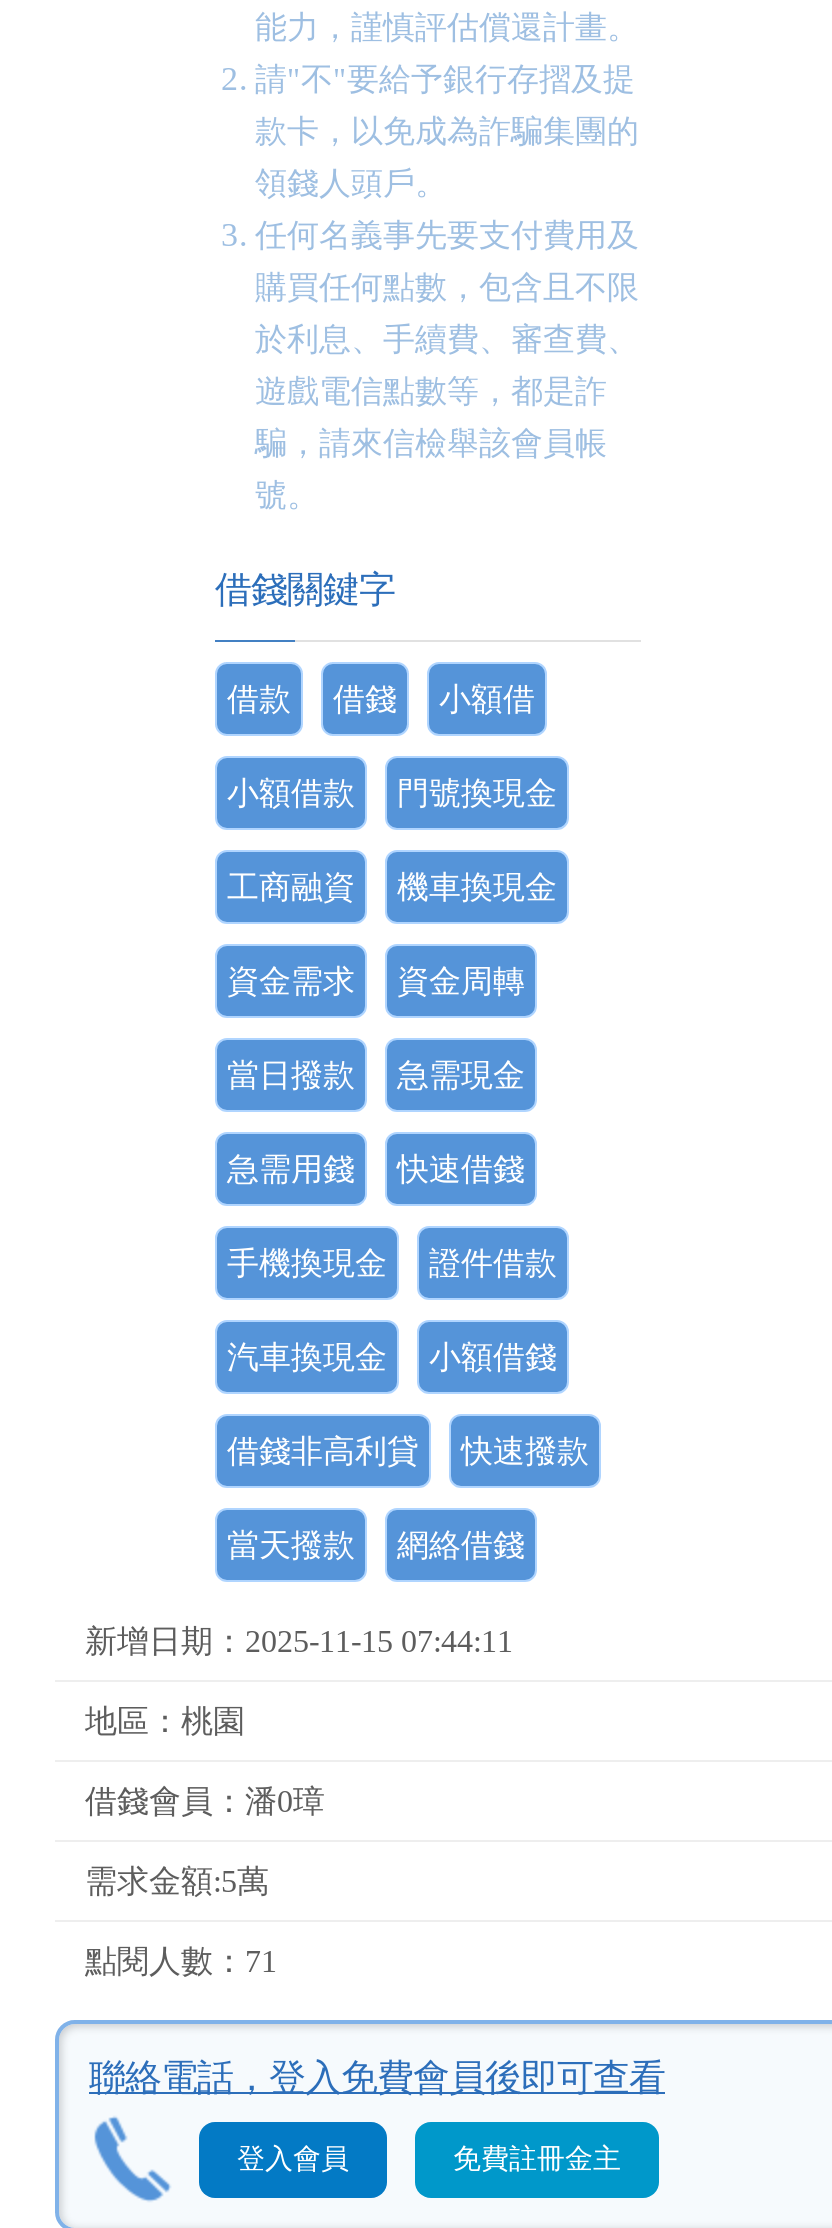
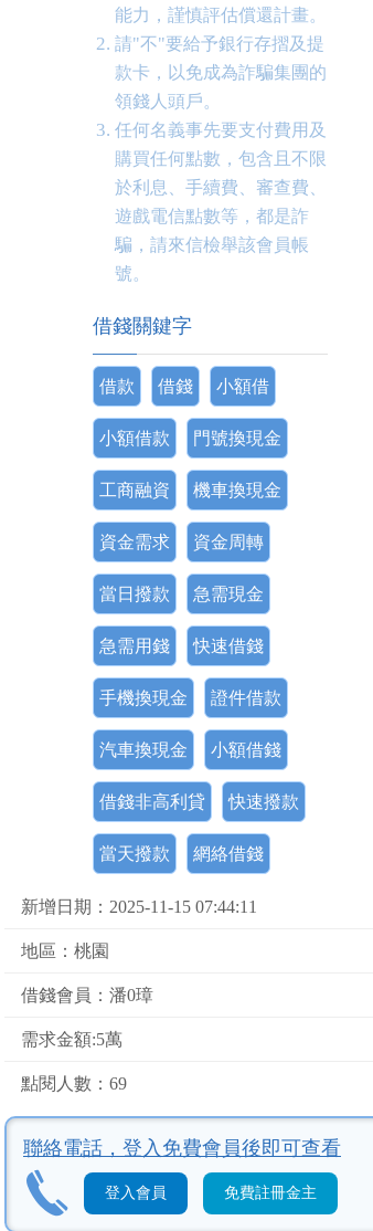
- 點閱人數：71
+ 點閱人數：69
